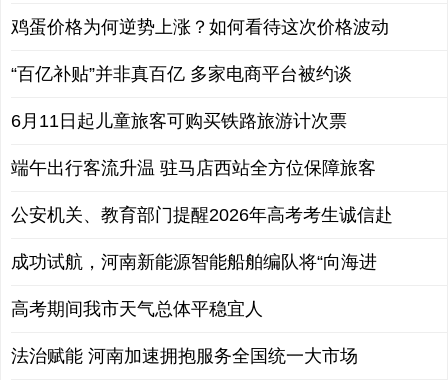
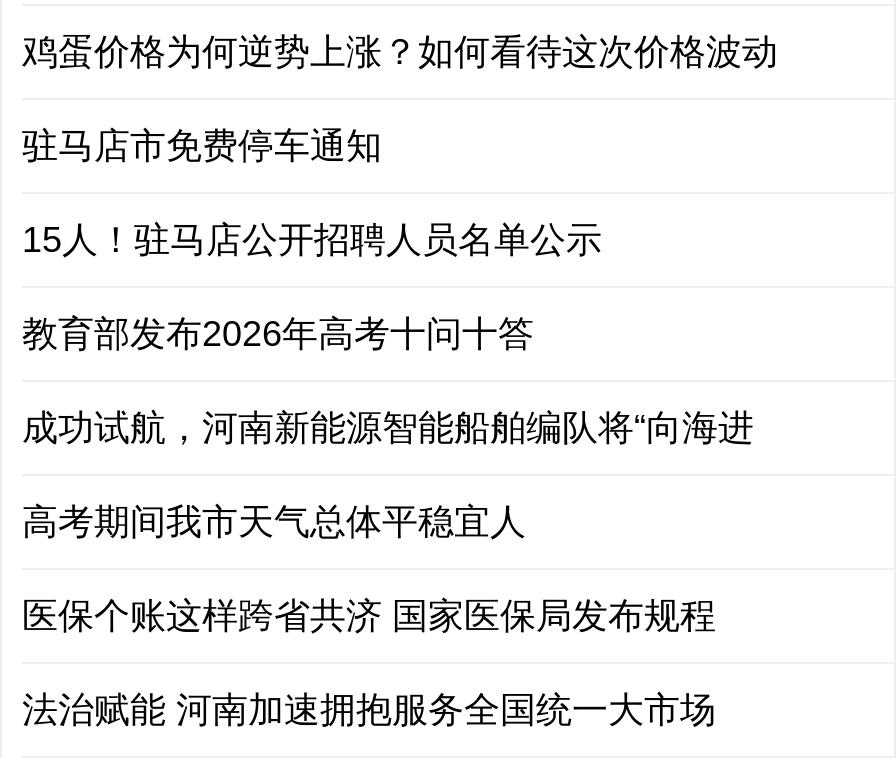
- “百亿补贴”并非真百亿 多家电商平台被约谈
- 6月11日起儿童旅客可购买铁路旅游计次票
- 端午出行客流升温 驻马店西站全方位保障旅客
- 公安机关、教育部门提醒2026年高考考生诚信赴
+ 驻马店市免费停车通知
+ 15人！驻马店公开招聘人员名单公示
+ 教育部发布2026年高考十问十答

moved up: 成功试航，河南新能源智能船舶编队将“向海进 | 高考期间我市天气总体平稳宜人

+ 医保个账这样跨省共济 国家医保局发布规程
